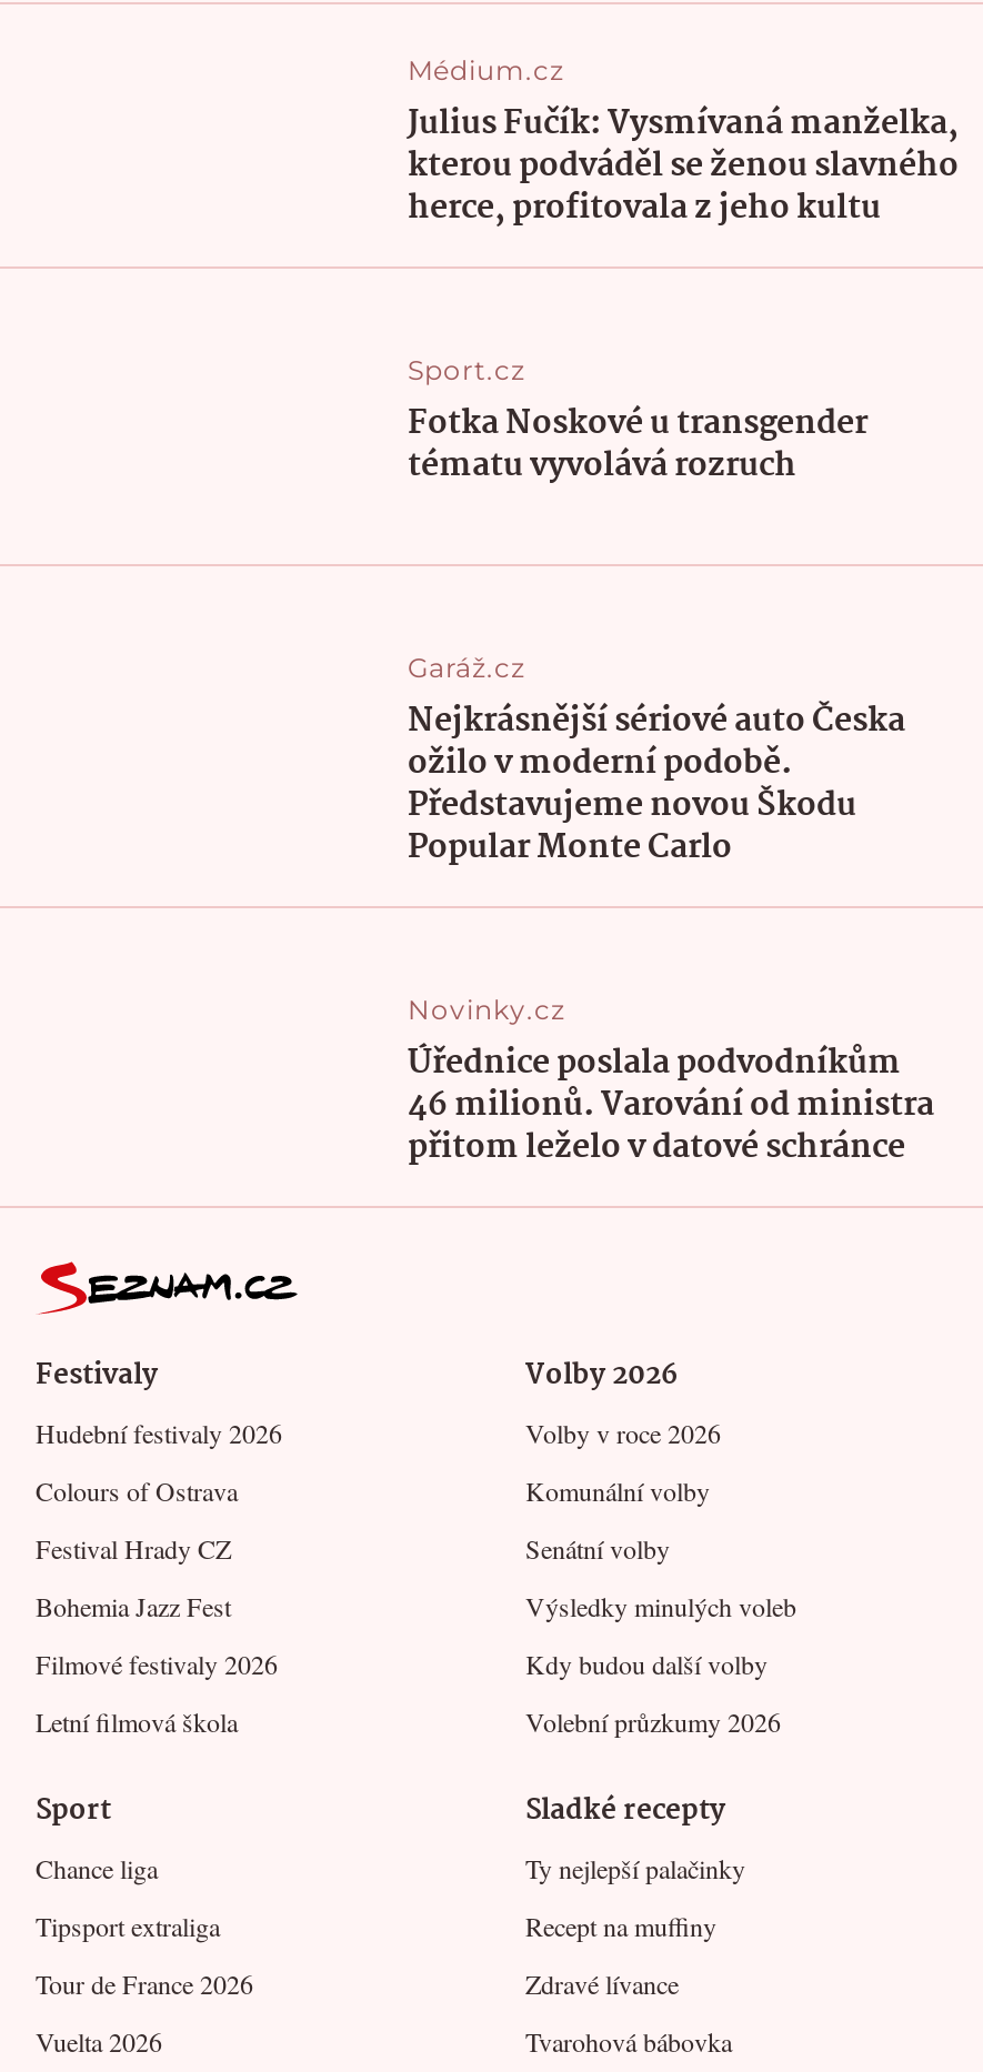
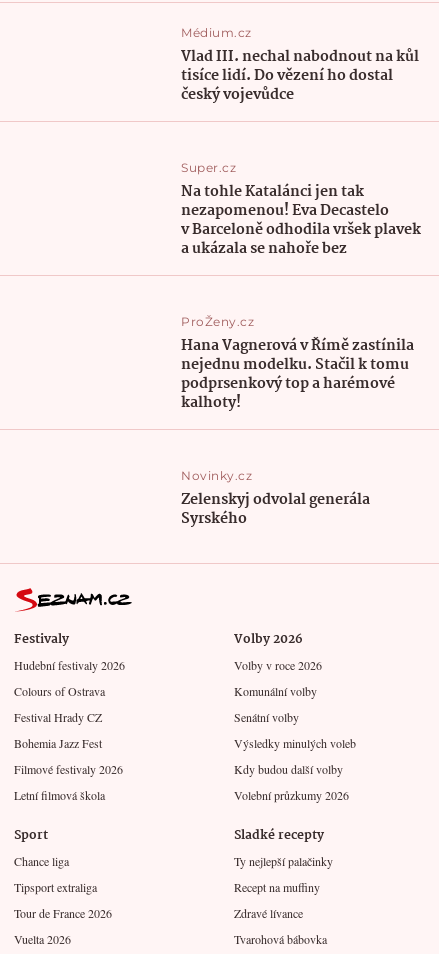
- Julius Fučík: Vysmívaná manželka,
- kterou podváděl se ženou slavného
- herce, profitovala z jeho kultu
+ Vlad III. nechal nabodnout na kůl
+ tisíce lidí. Do vězení ho dostal
+ český vojevůdce

- Sport.cz
- Fotka Noskové u transgender
- tématu vyvolává rozruch
+ Super.cz
+ Na tohle Katalánci jen tak
+ nezapomenou! Eva Decastelo
+ v Barceloně odhodila vršek plavek
+ a ukázala se nahoře bez

- Garáž.cz
- Nejkrásnější sériové auto Česka
- ožilo v moderní podobě.
- Představujeme novou Škodu
- Popular Monte Carlo
+ ProŽeny.cz
+ Hana Vagnerová v Římě zastínila
+ nejednu modelku. Stačil k tomu
+ podprsenkový top a harémové
+ kalhoty!

- Úřednice poslala podvodníkům
- 46 milionů. Varování od ministra
- přitom leželo v datové schránce
+ Zelenskyj odvolal generála
+ Syrského
